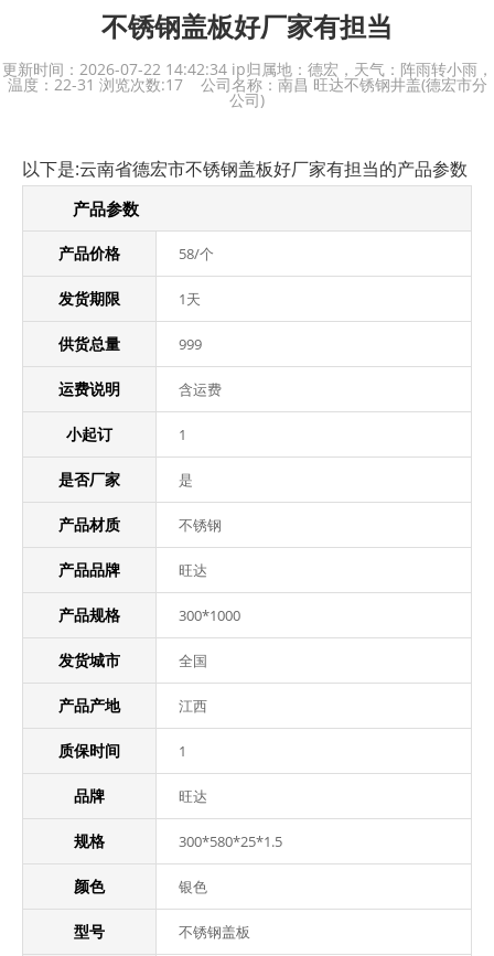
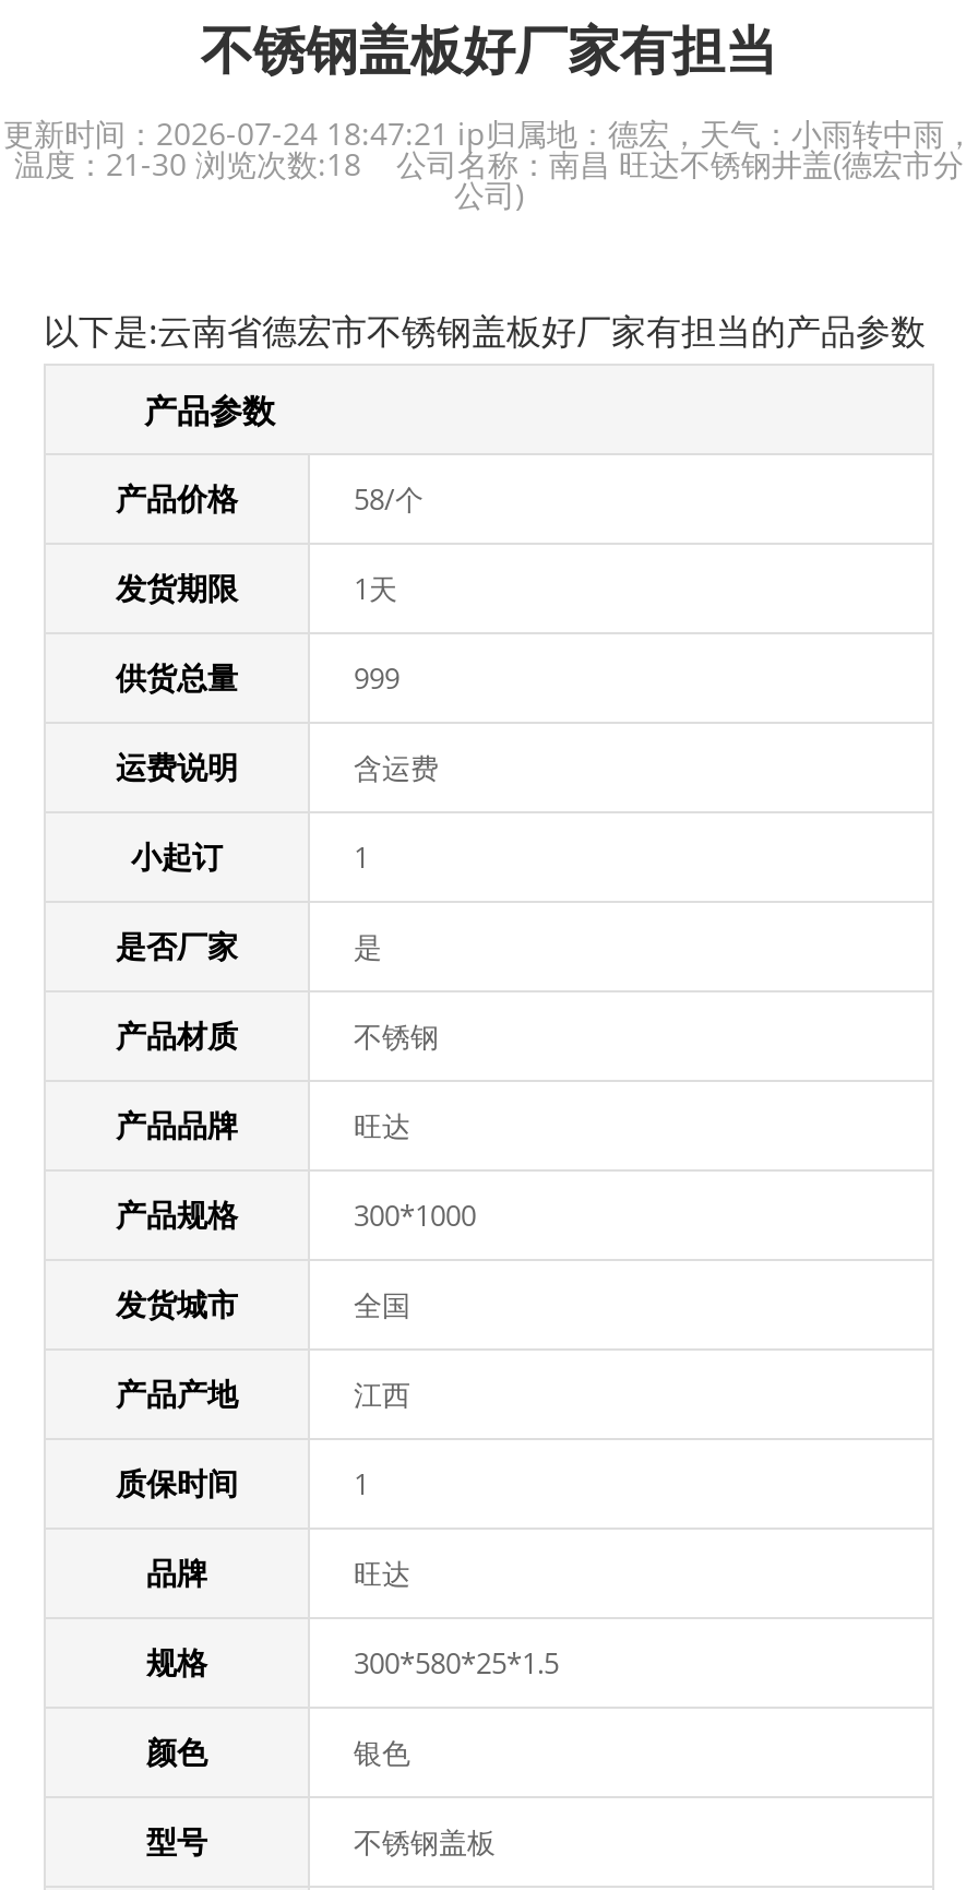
- 更新时间：2026-07-22 14:42:34 ip归属地：德宏，天气：阵雨转小雨，
+ 更新时间：2026-07-24 18:47:21 ip归属地：德宏，天气：小雨转中雨，

- 温度：22-31浏览次数:17 公司名称：南昌 旺达不锈钢井盖(德宏市分
+ 温度：21-30浏览次数:18 公司名称：南昌 旺达不锈钢井盖(德宏市分
